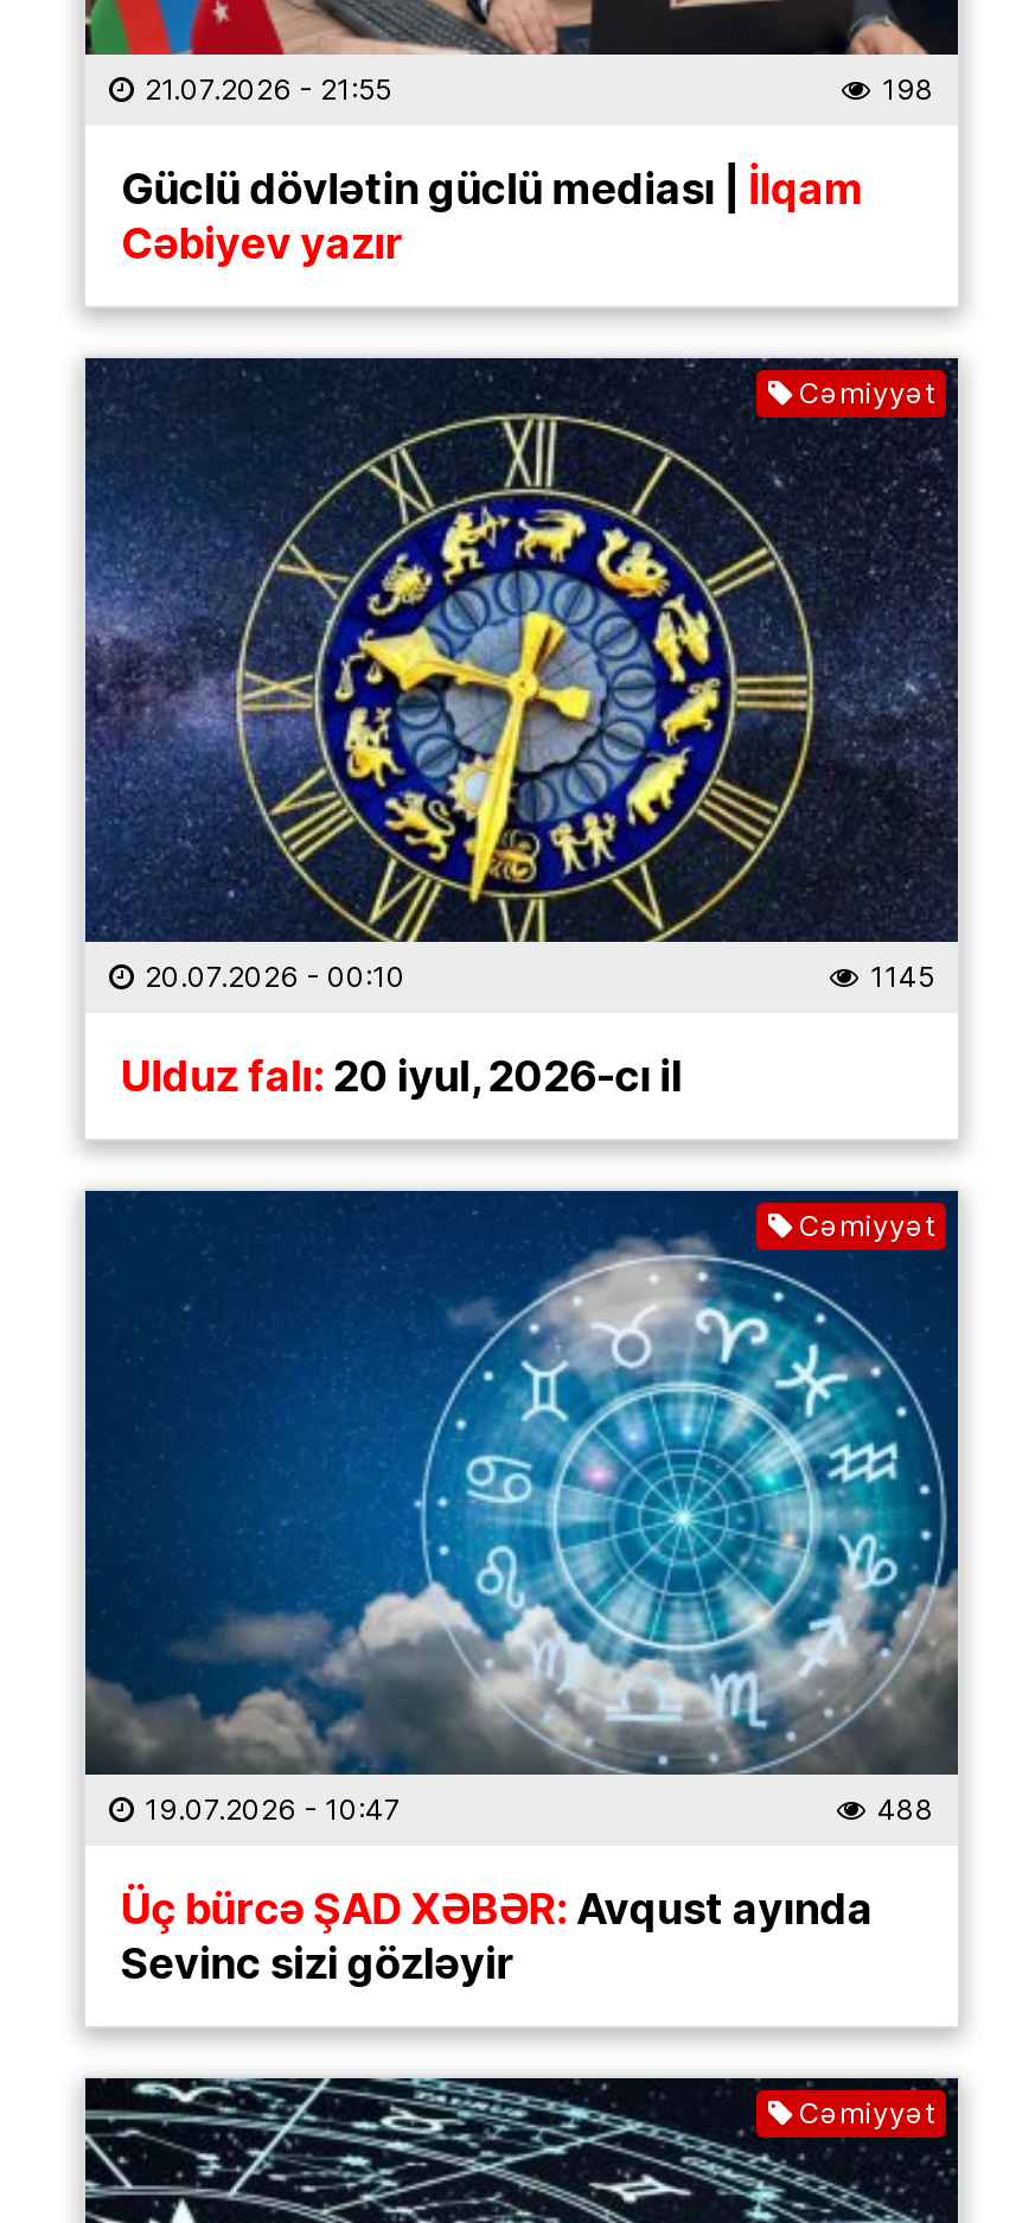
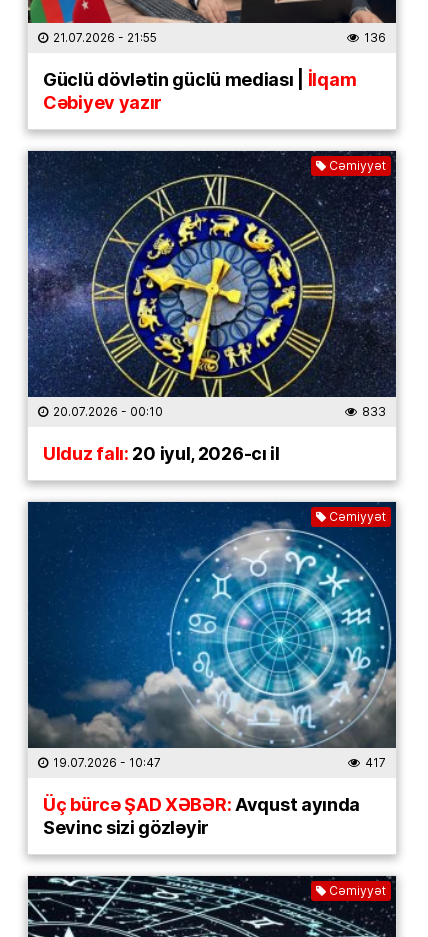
- 198
+ 136

- 1145
+ 833

- 488
+ 417
